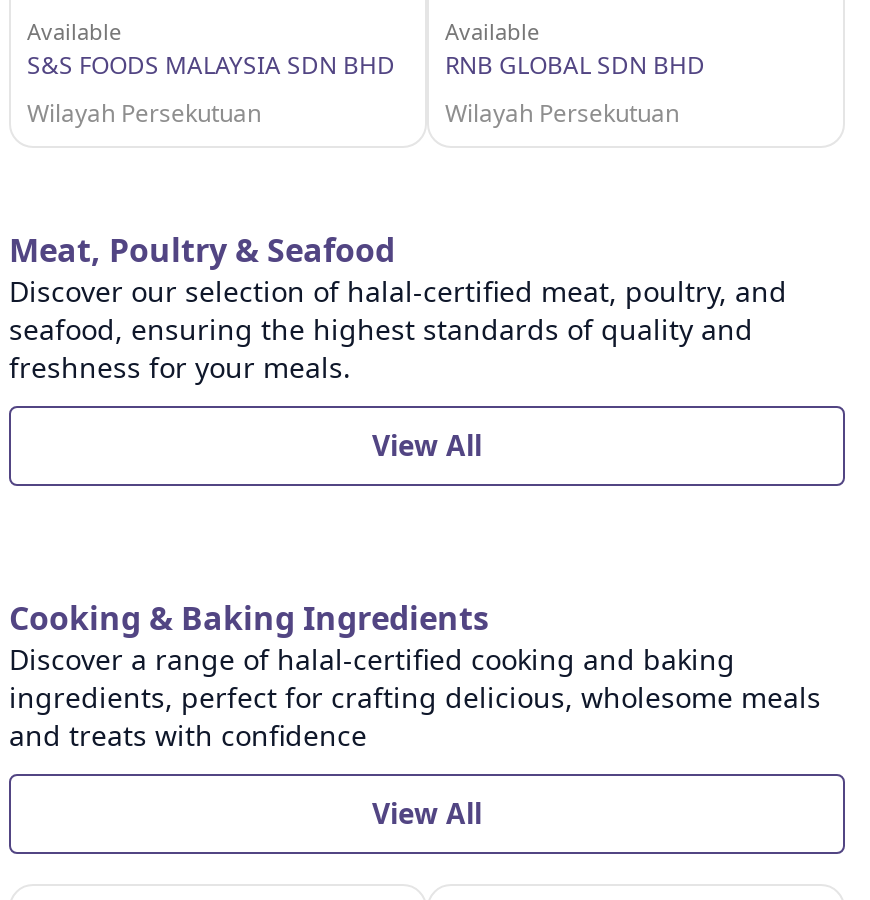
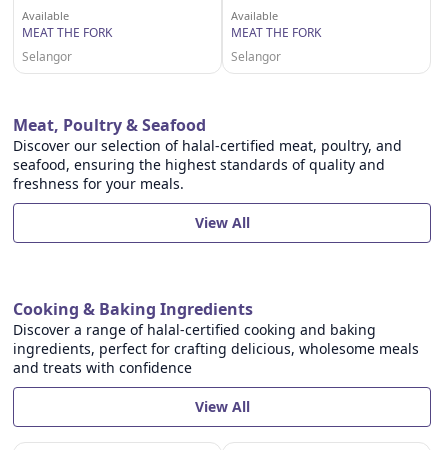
- S&S FOODS MALAYSIA SDN BHD
- Wilayah Persekutuan
+ MEAT THE FORK
+ Selangor

- RNB GLOBAL SDN BHD
- Wilayah Persekutuan
+ MEAT THE FORK
+ Selangor
